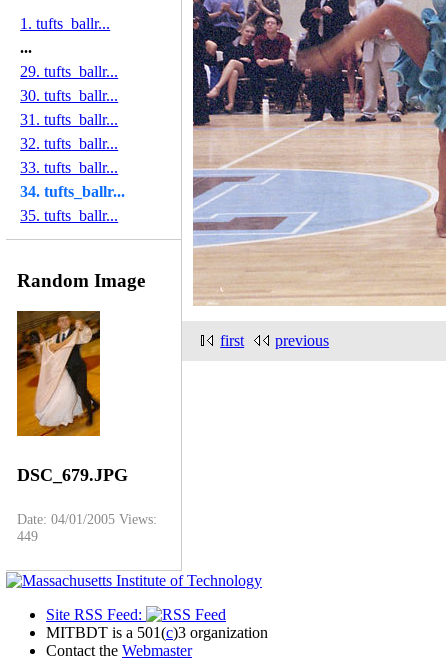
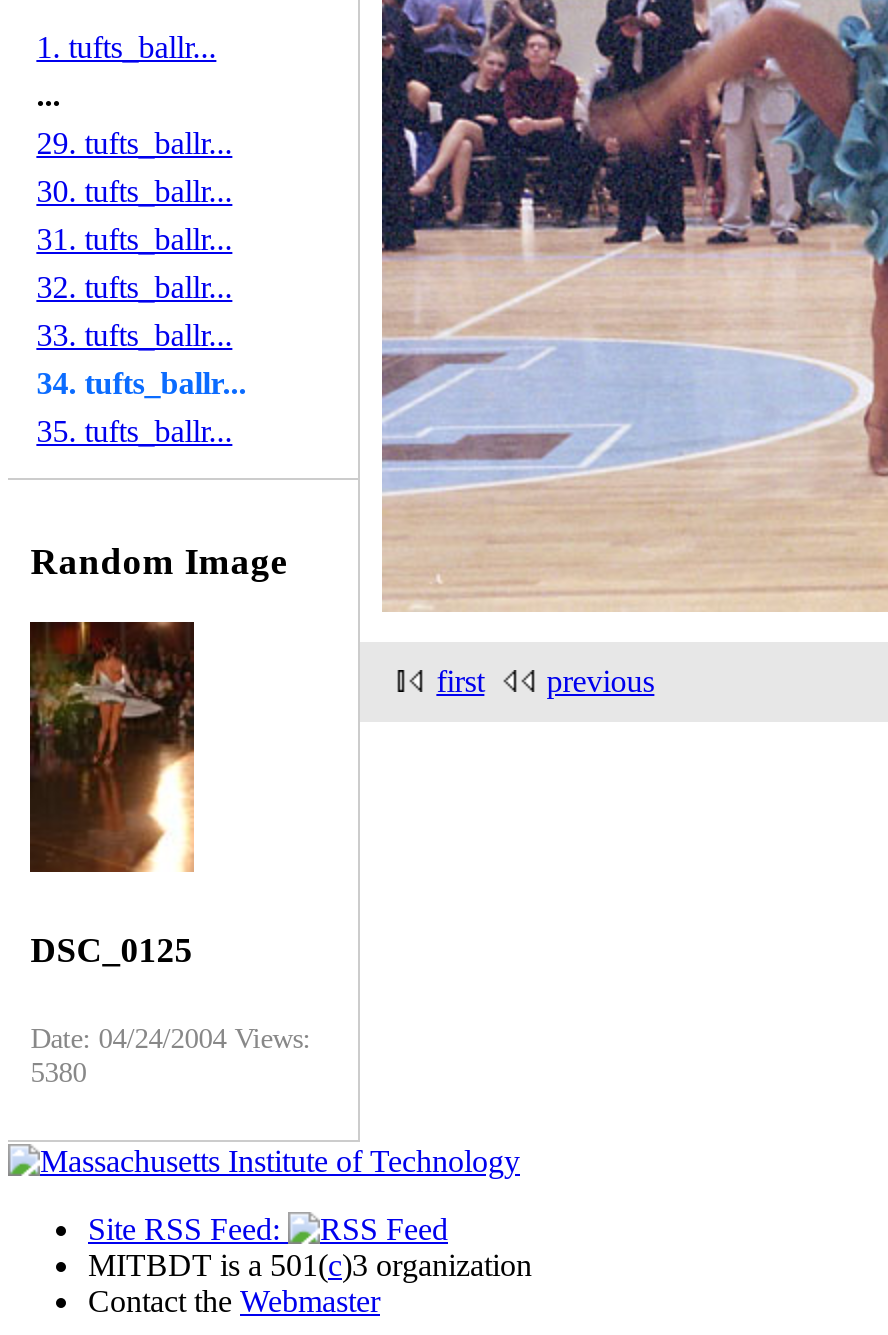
- [image]
- DSC_679.JPG
+ [image]
+ DSC_0125

- Date: 04/01/2005 Views:
- 449
+ Date: 04/24/2004 Views:
+ 5380
